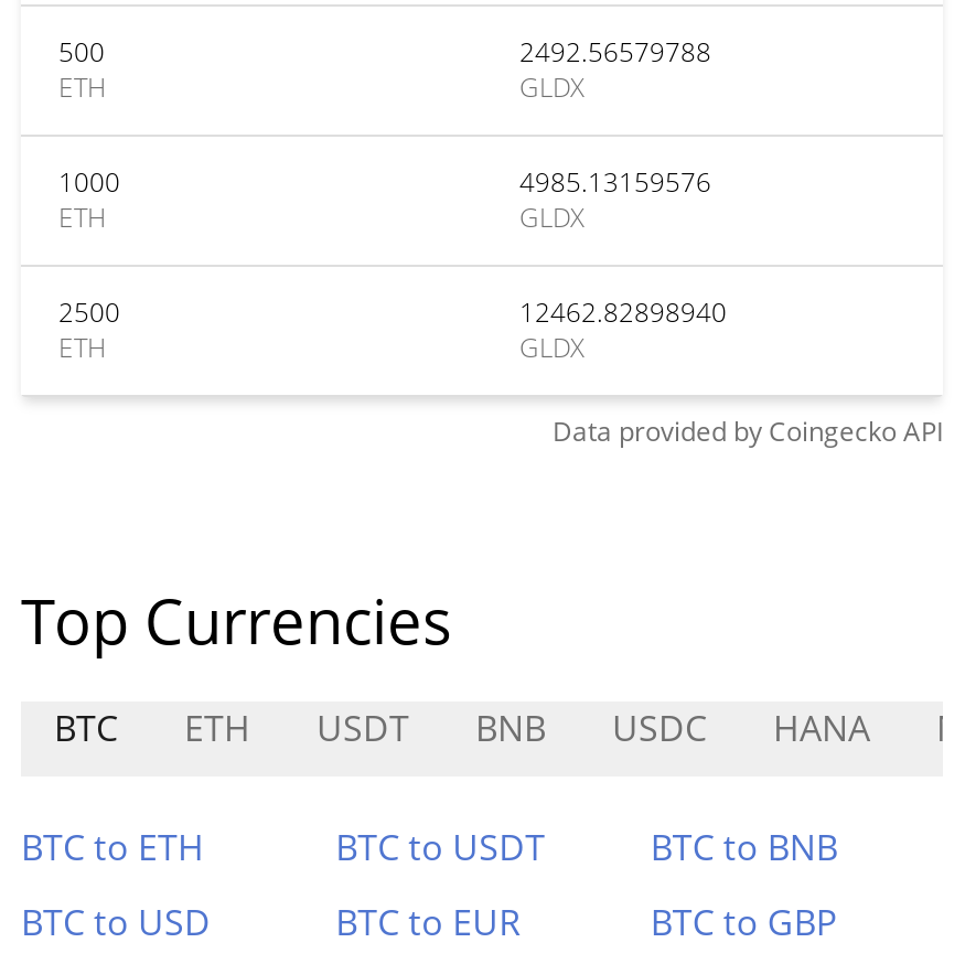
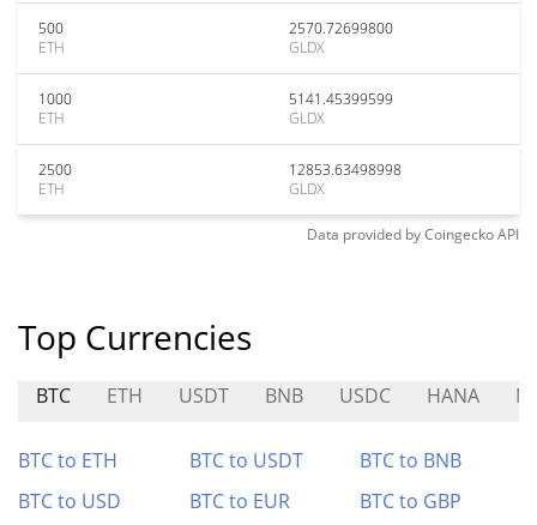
- 2492.56579788
+ 2570.72699800

- 4985.13159576
+ 5141.45399599

- 12462.82898940
+ 12853.63498998
